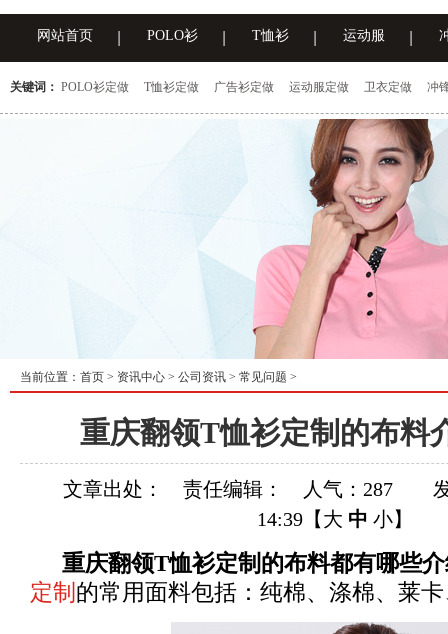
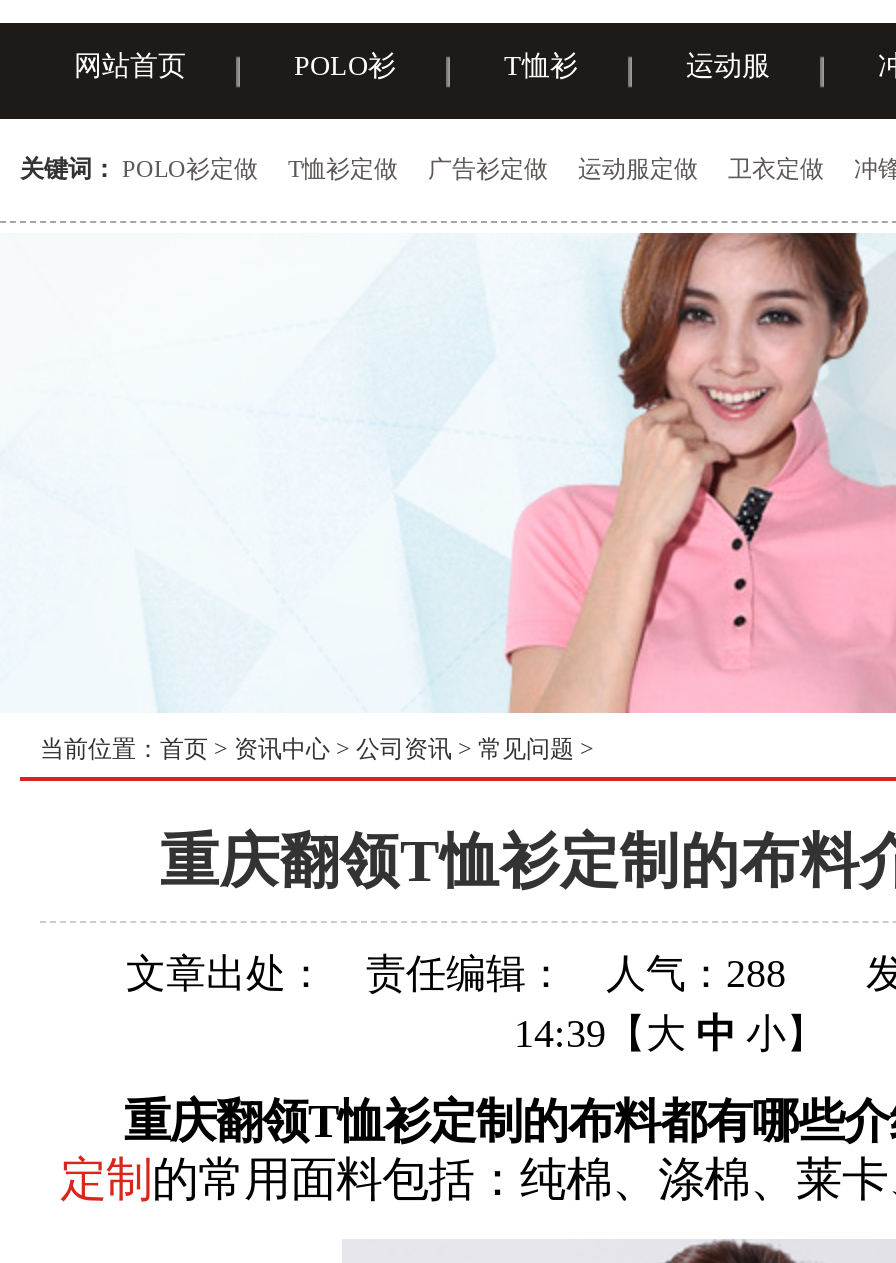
- 人气：287
+ 人气：288
